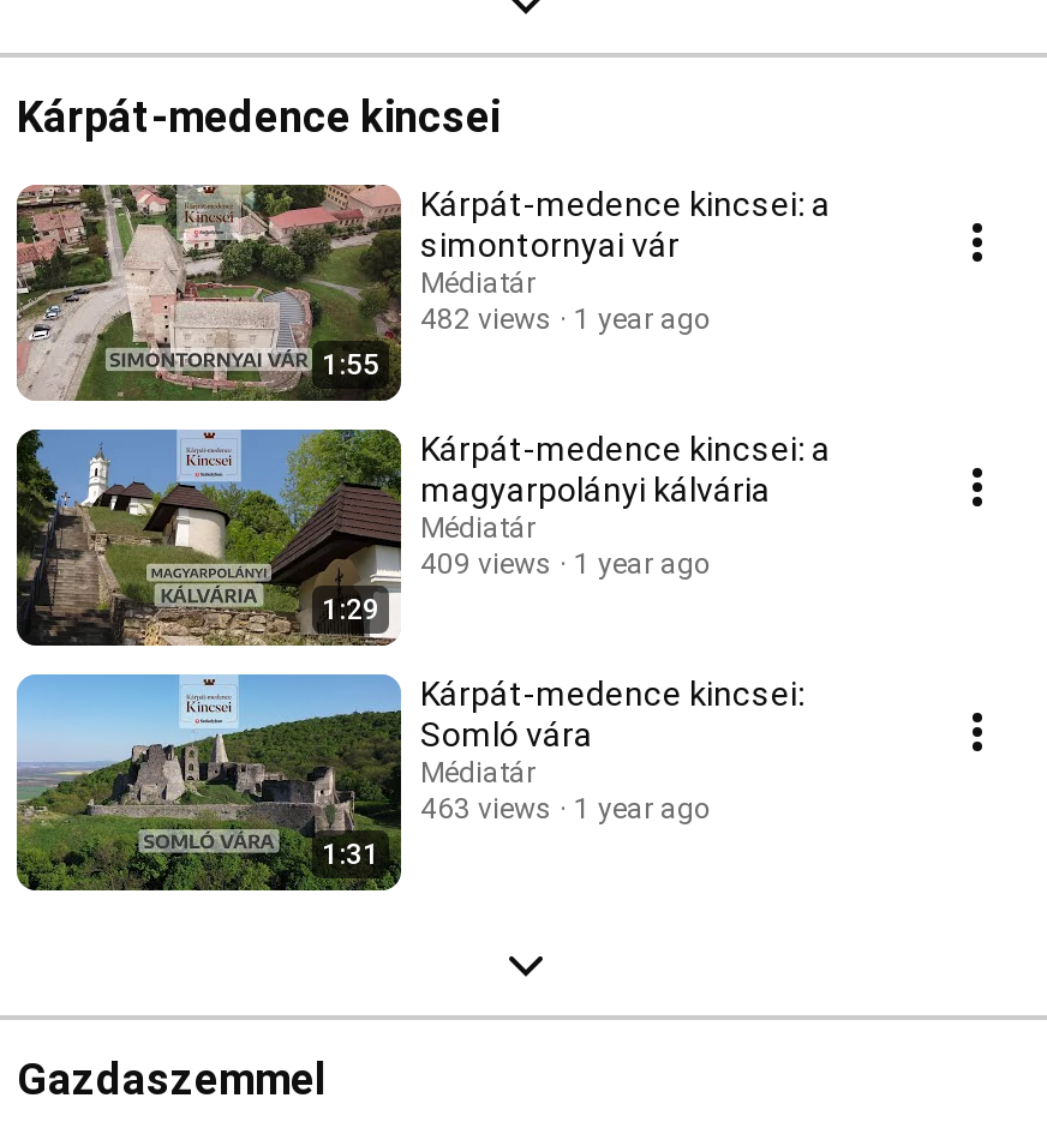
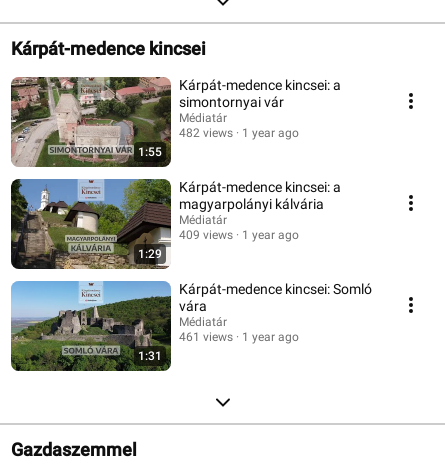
- 463 views 1 year ago
+ 461 views 1 year ago
